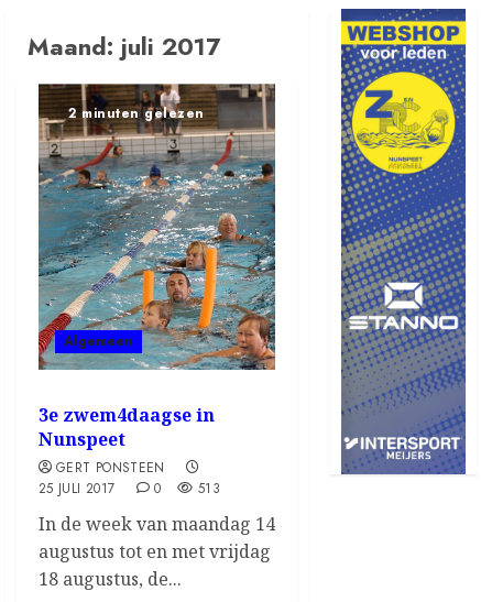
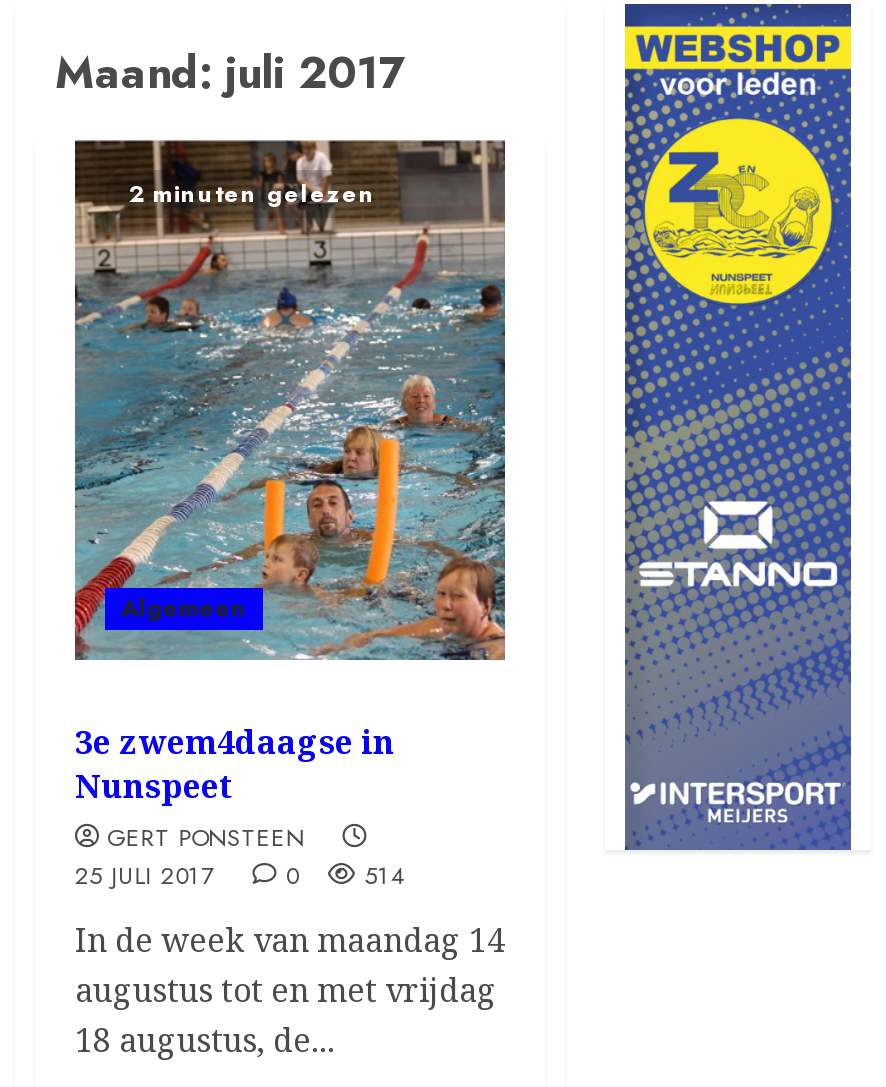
- 0 513
+ 0 514
